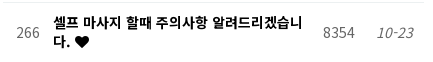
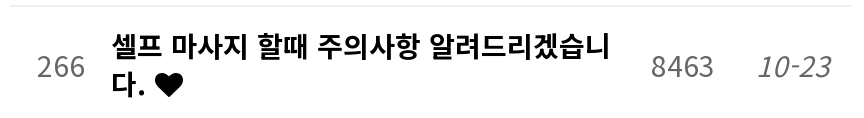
- 266 셀프 마사지 할때 주의사항 알려드리겠습니 다. 8354 10-23
+ 266 셀프 마사지 할때 주의사항 알려드리겠습니 다. 8463 10-23
